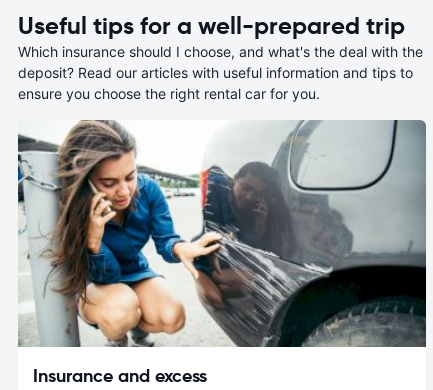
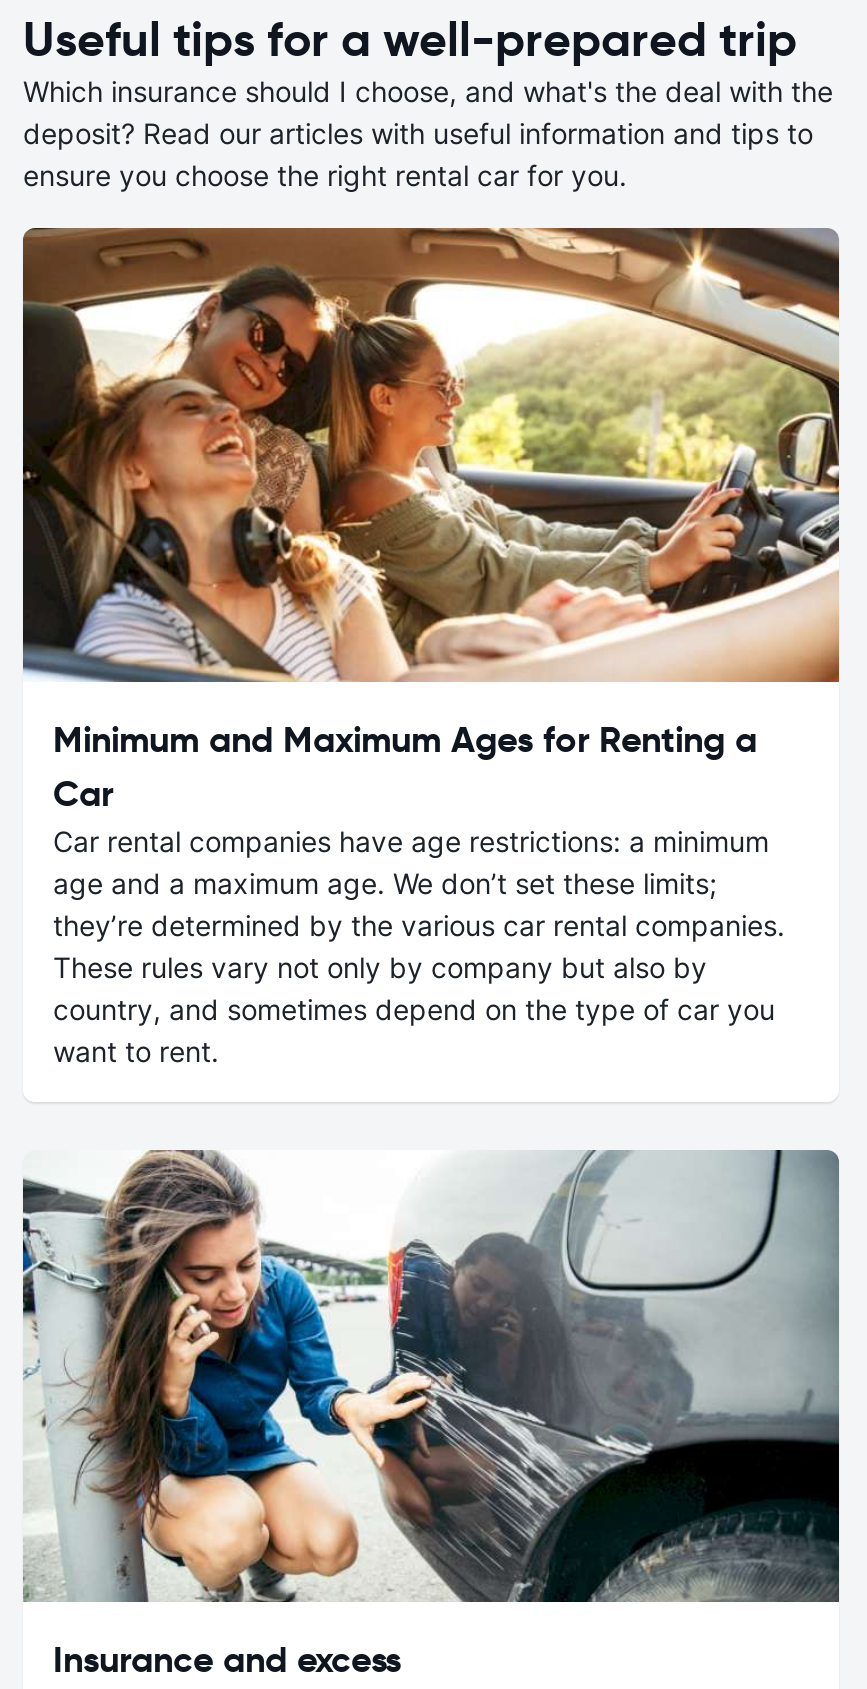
+ [image]
+ Minimum and Maximum Ages for Renting a
+ Car
+ Car rental companies have age restrictions: a minimum
+ age and a maximum age. We don’t set these limits;
+ they’re determined by the various car rental companies.
+ These rules vary not only by company but also by
+ country, and sometimes depend on the type of car you
+ want to rent.
